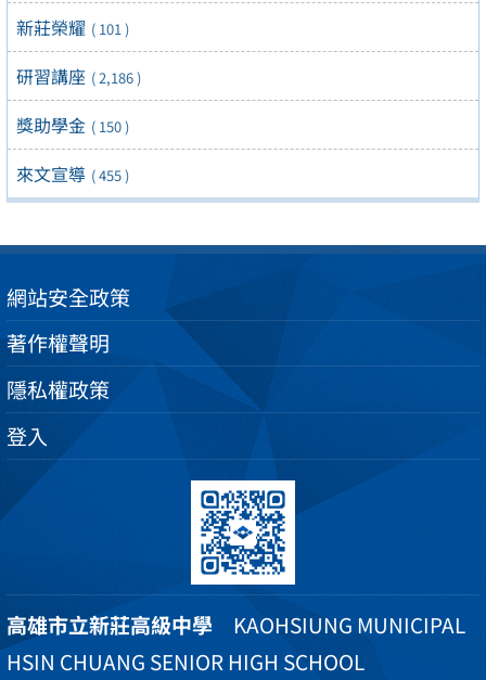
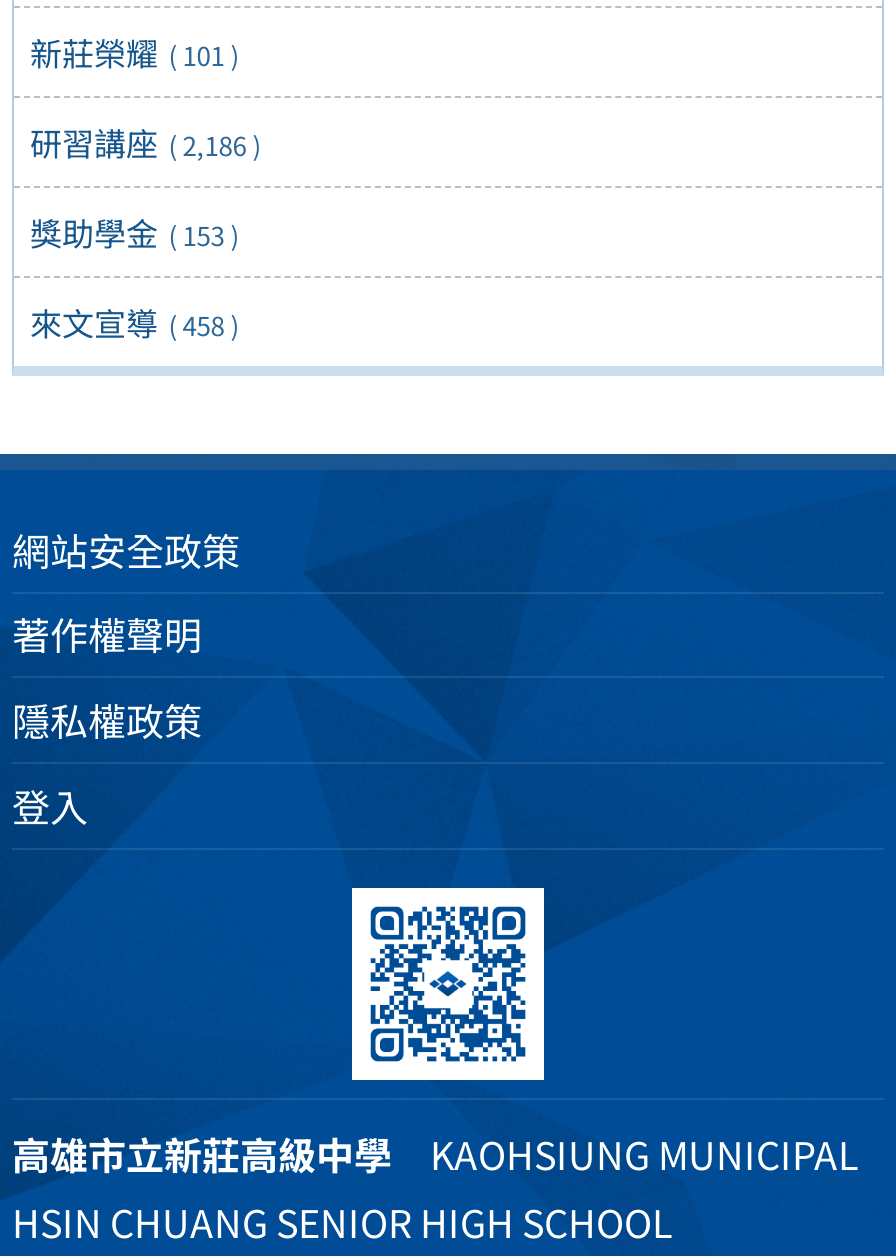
- 獎助學金 ( 150 )
+ 獎助學金 ( 153 )

- 來文宣導 ( 455 )
+ 來文宣導 ( 458 )
